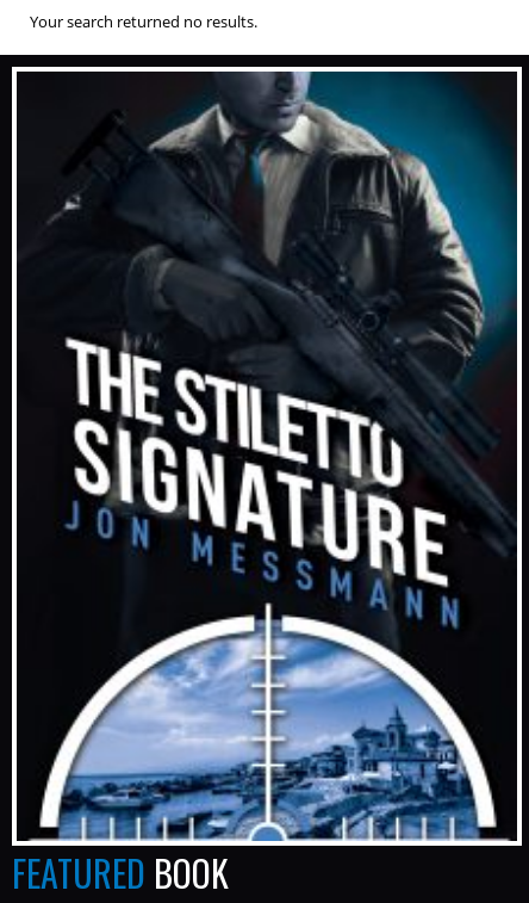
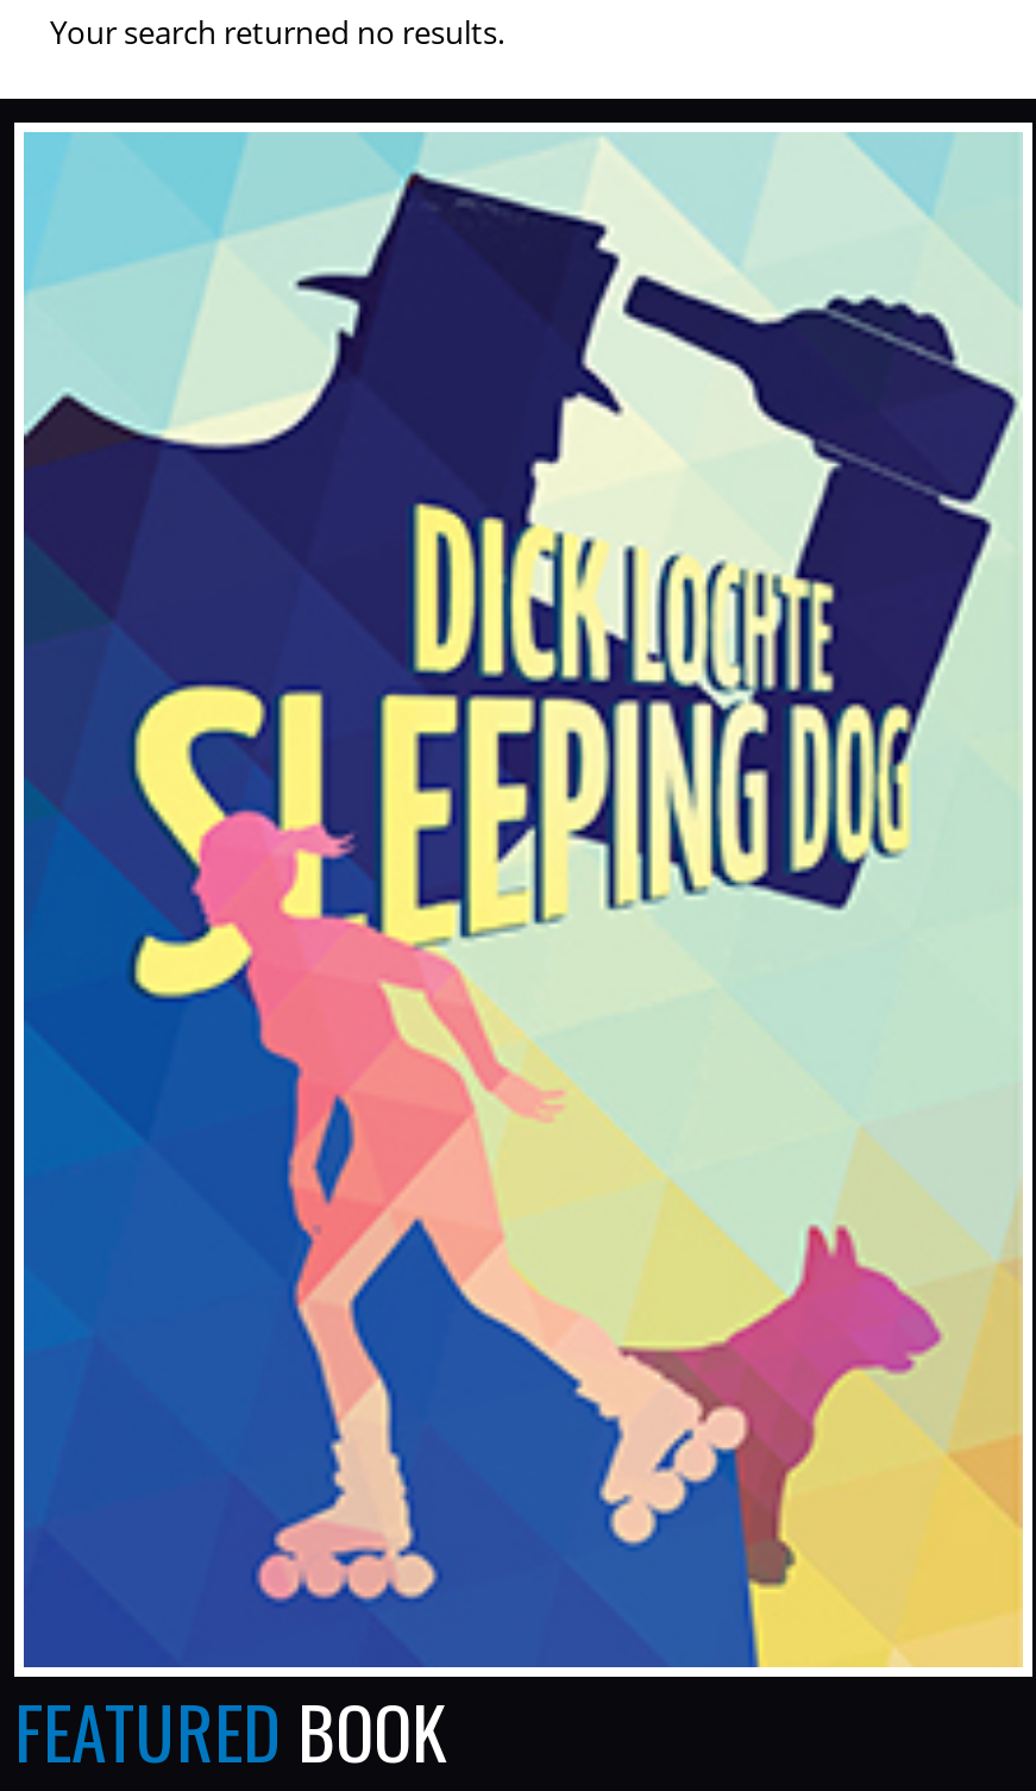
- [image]
+ [image]
